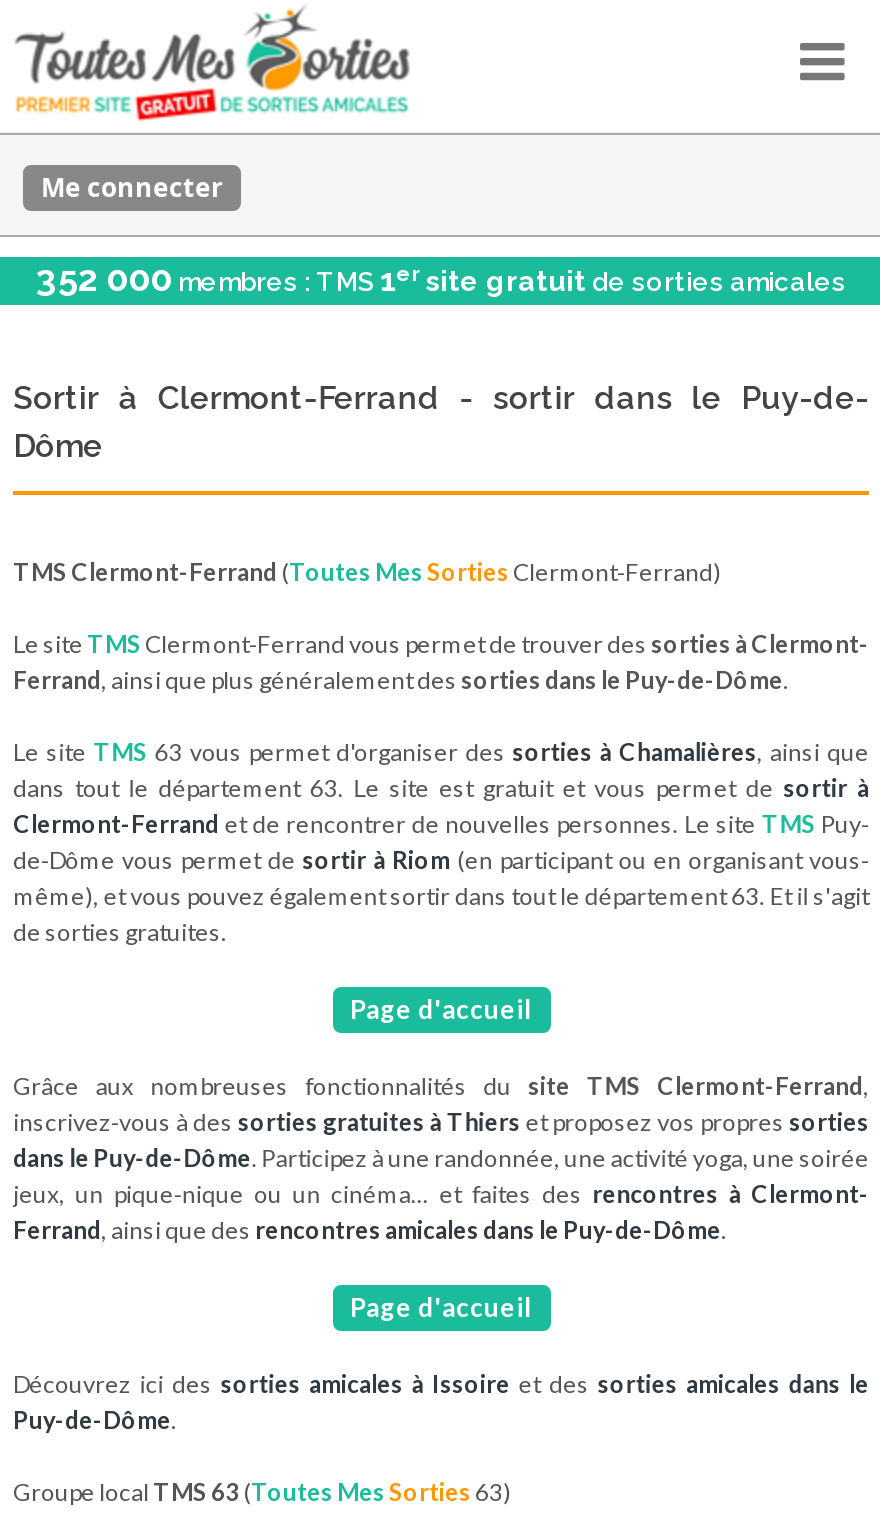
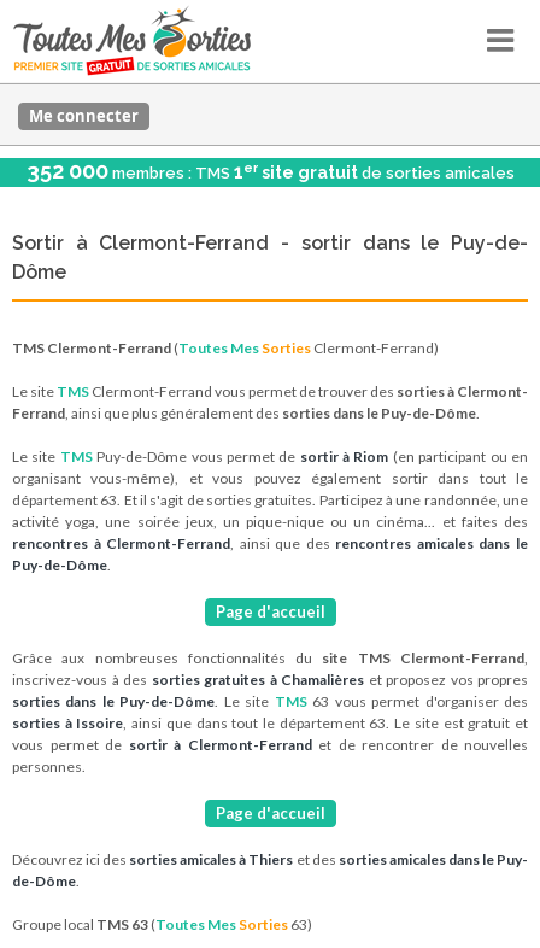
- Le site TMS 63 vous permet d'organiser des sorties à Chamalières, ainsi que
- dans tout le département 63. Le site est gratuit et vous permet de sortir à
- Clermont-Ferrand et de rencontrer de nouvelles personnes. Le site TMS Puy-
- de-Dôme vous permet de sortir à Riom (en participant ou en organisant vous-
- même), et vous pouvez également sortir dans tout le département 63. Et il s'agit
- de sorties gratuites.
+ Le site TMS Puy-de-Dôme vous permet de sortir à Riom (en participant ou en
+ organisant vous-même), et vous pouvez également sortir dans tout le
+ département 63. Et il s'agit de sorties gratuites. Participez à une randonnée, une
+ activité yoga, une soirée jeux, un pique-nique ou un cinéma... et faites des
+ rencontres à Clermont-Ferrand, ainsi que des rencontres amicales dans le
+ Puy-de-Dôme.

- inscrivez-vous à des sorties gratuites à Thiers et proposez vos propres sorties
- dans le Puy-de-Dôme. Participez à une randonnée, une activité yoga, une soirée
- jeux, un pique-nique ou un cinéma... et faites des rencontres à Clermont-
- Ferrand, ainsi que des rencontres amicales dans le Puy-de-Dôme.
+ inscrivez-vous à des sorties gratuites à Chamalières et proposez vos propres
+ sorties dans le Puy-de-Dôme. Le site TMS 63 vous permet d'organiser des
+ sorties à Issoire, ainsi que dans tout le département 63. Le site est gratuit et
+ vous permet de sortir à Clermont-Ferrand et de rencontrer de nouvelles
+ personnes.

- Découvrez ici des sorties amicales à Issoire et des sorties amicales dans le
- Puy-de-Dôme.
+ Découvrez ici des sorties amicales à Thiers et des sorties amicales dans le Puy-
+ de-Dôme.
